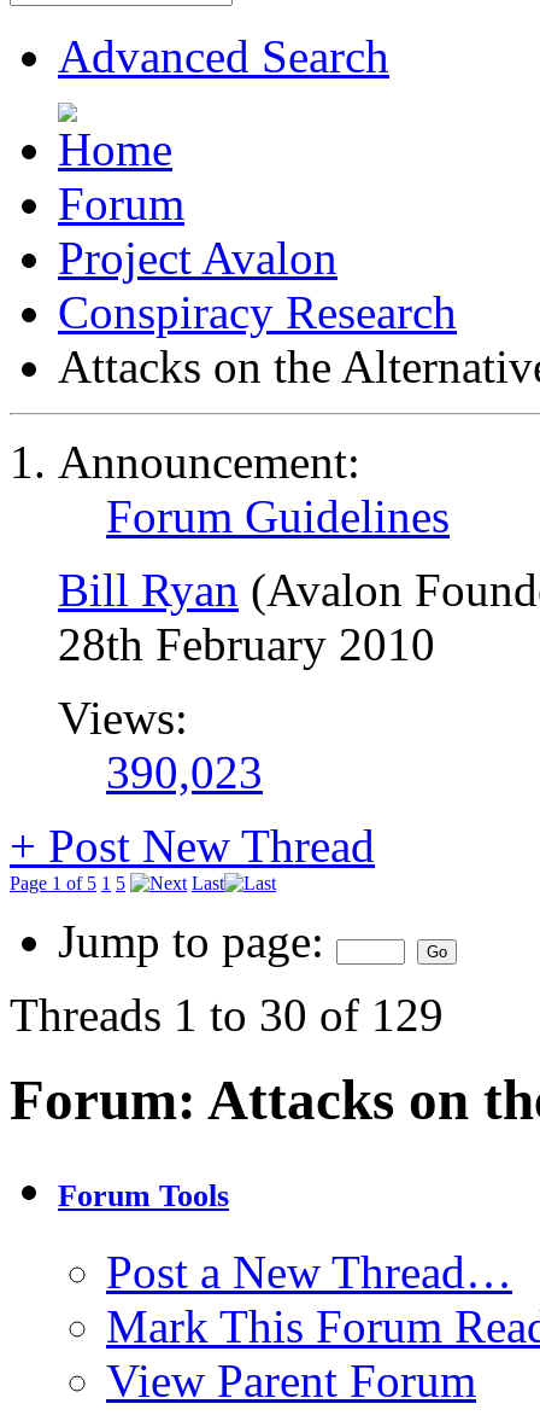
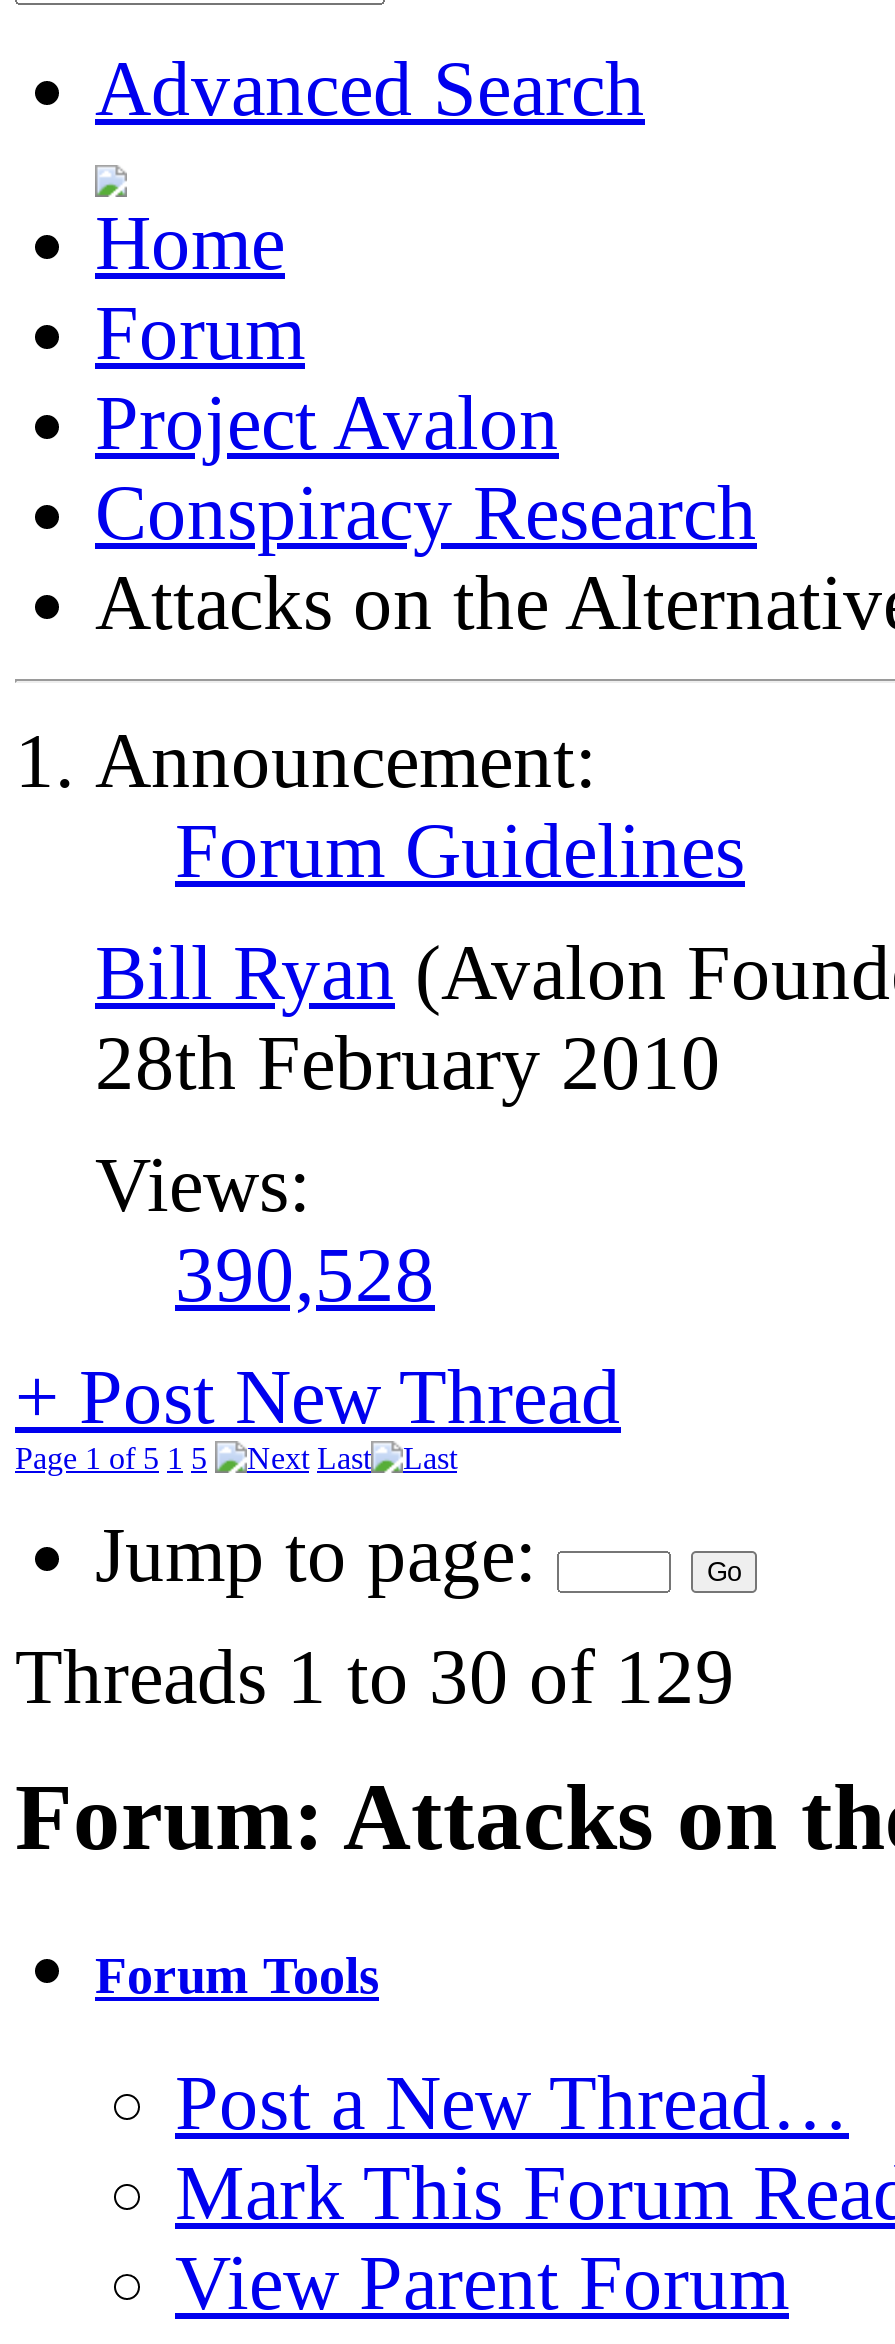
- 390,023
+ 390,528
